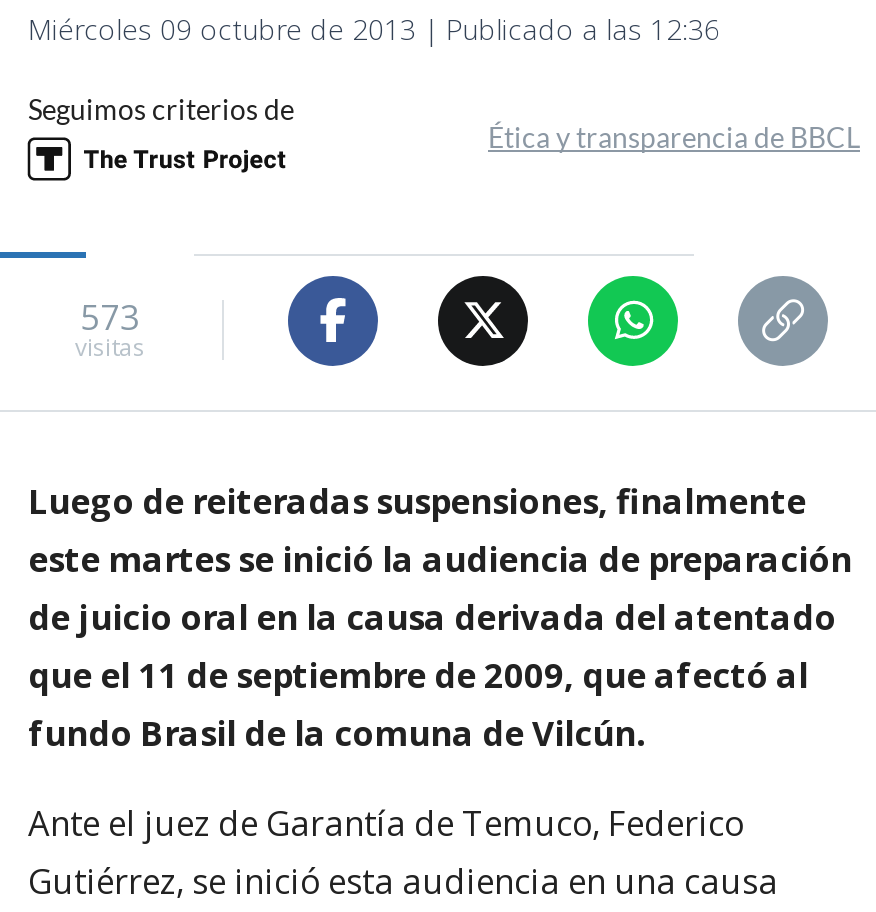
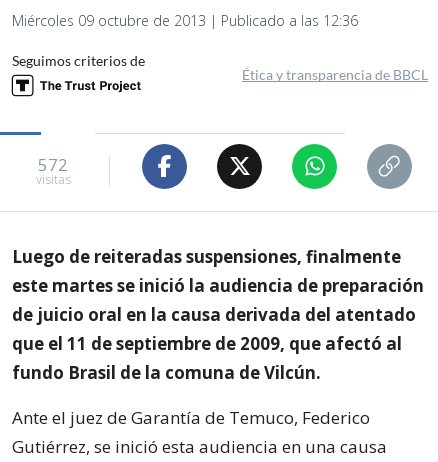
- 573
+ 572
